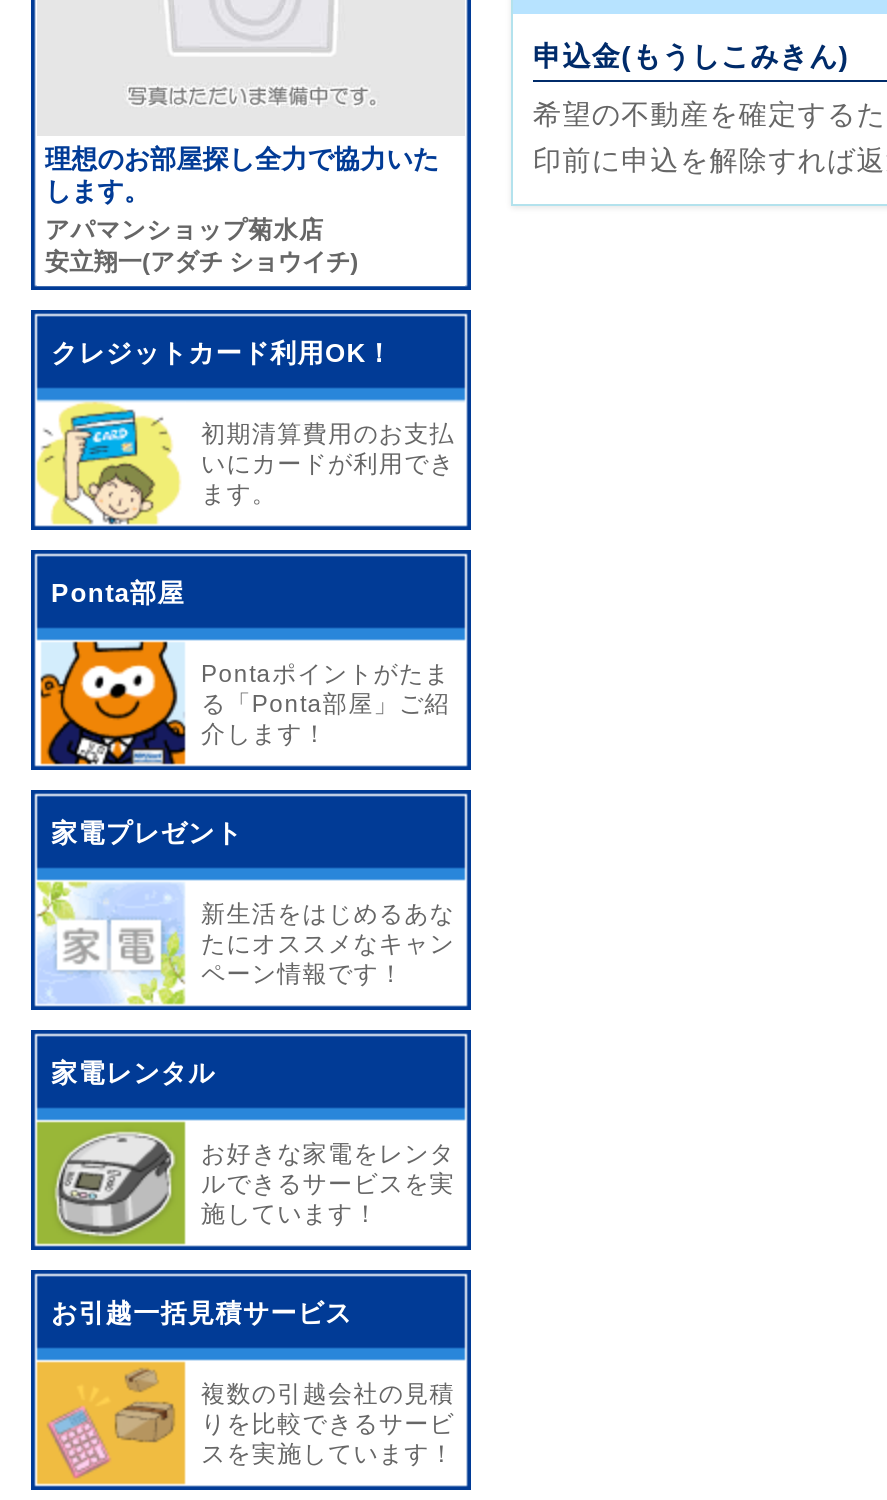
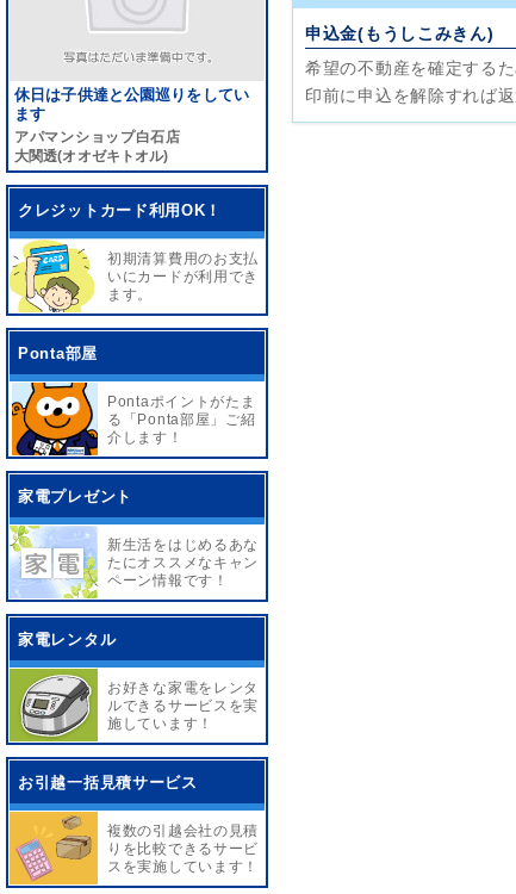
- 理想のお部屋探し全力で協力いた
- します。
- アパマンショップ菊水店
- 安立翔一(アダチ ショウイチ)
+ 休日は子供達と公園巡りをしてい
+ ます
+ アパマンショップ白石店
+ 大関透(オオゼキトオル)
